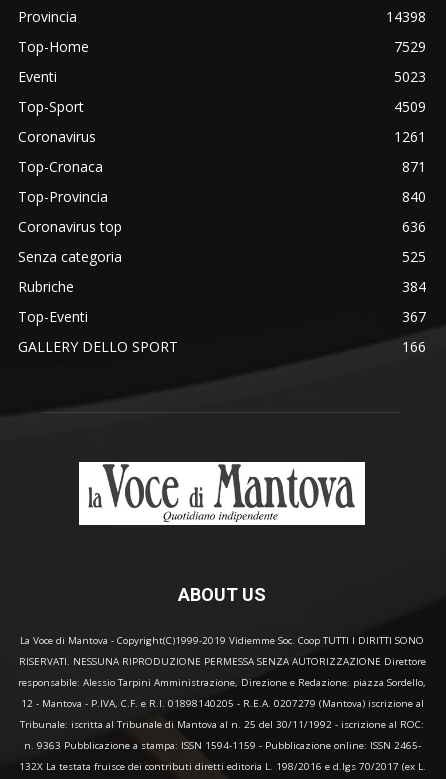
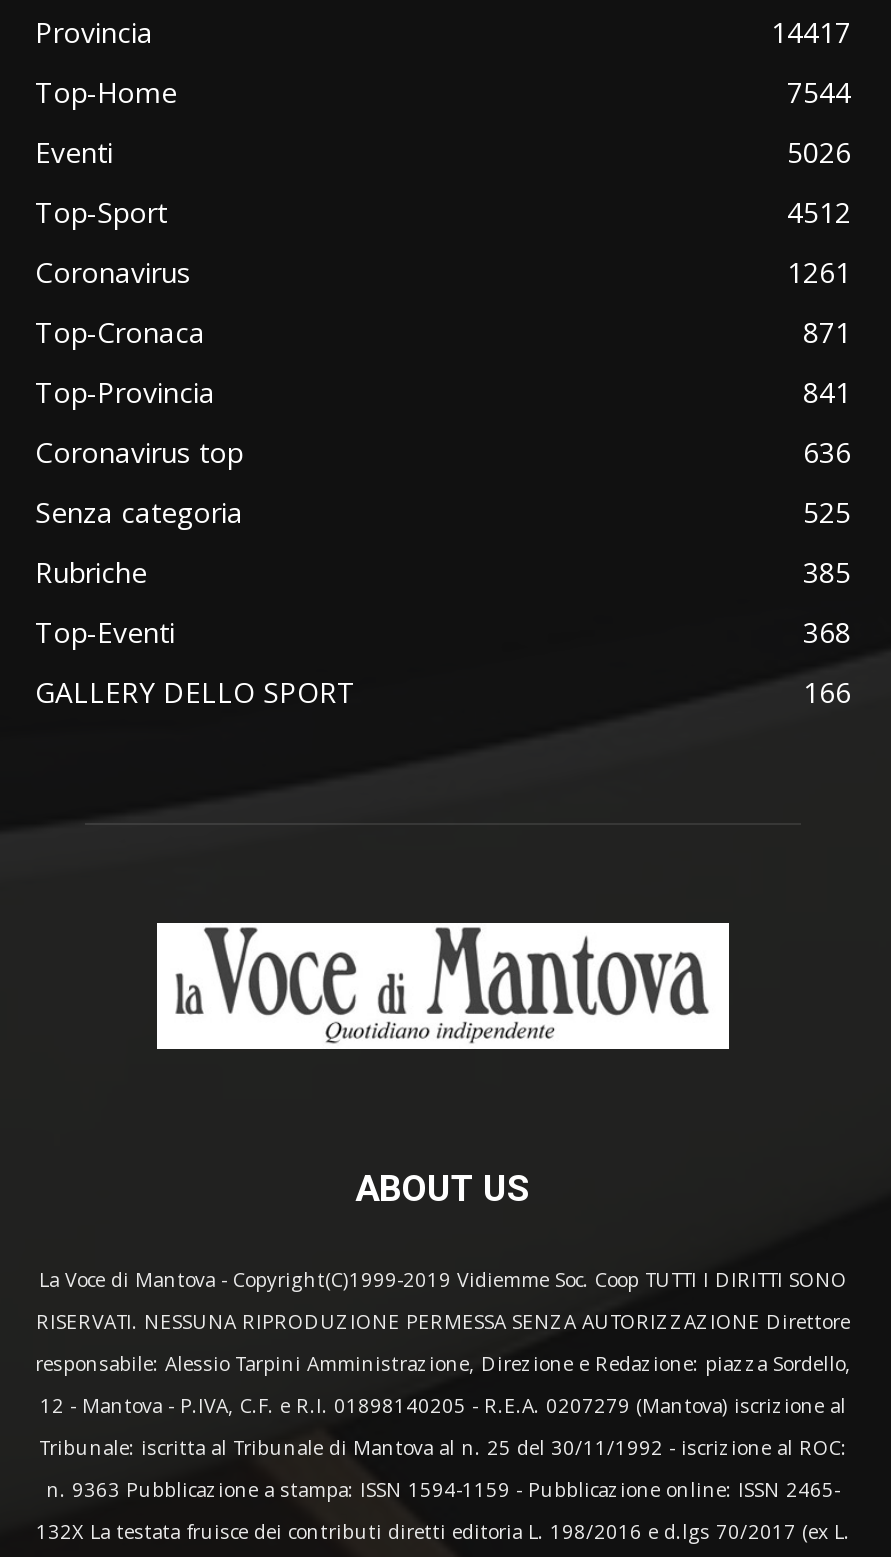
- 14398
+ 14417

- 7529
+ 7544

- 5023
+ 5026

- 4509
+ 4512

- 840
+ 841

- 384
+ 385

- 367
+ 368
